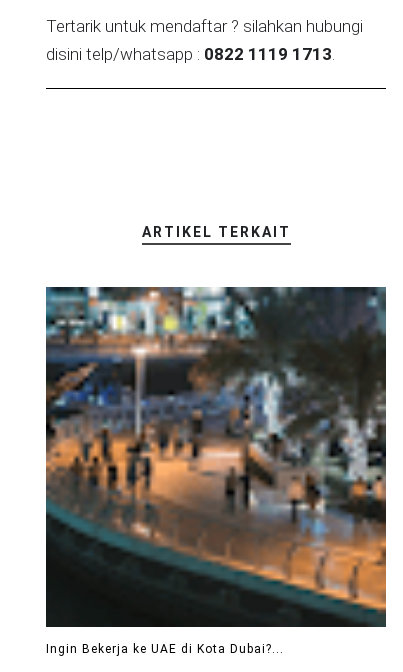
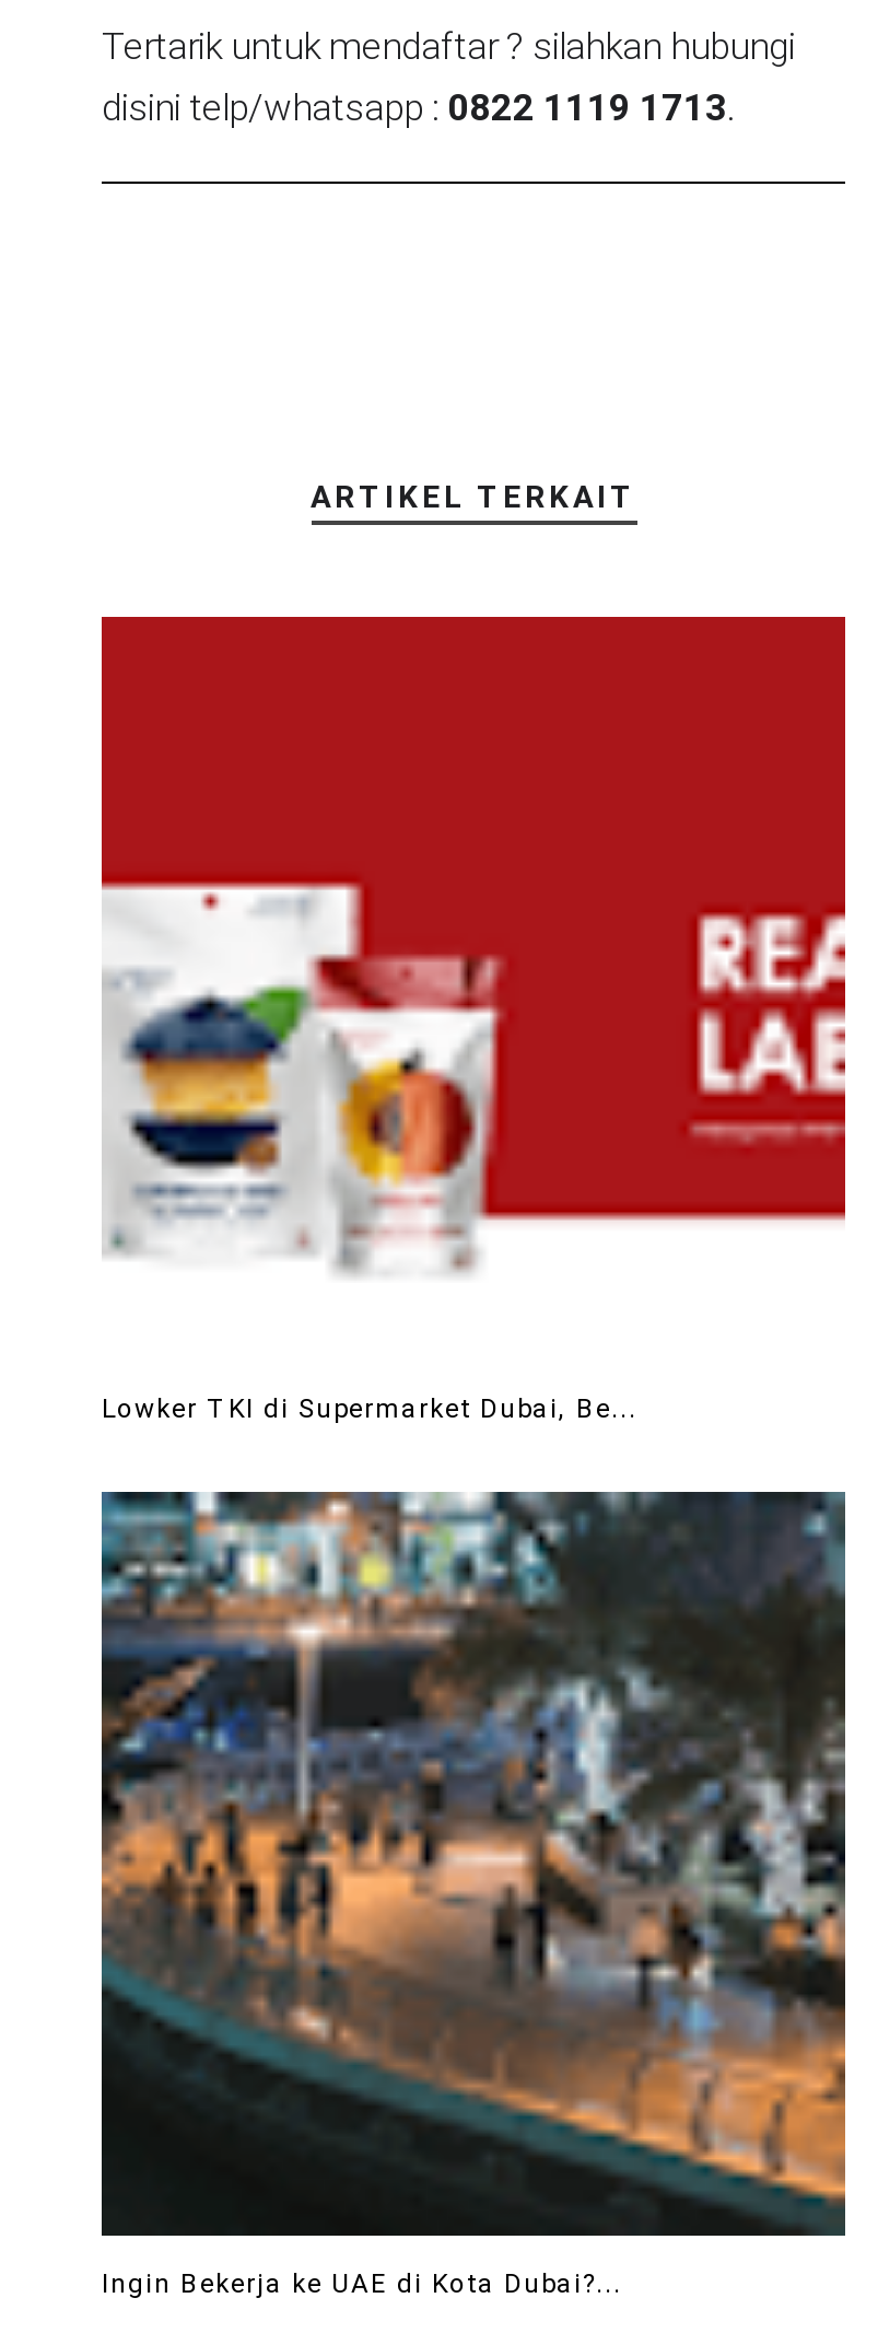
+ [image]

+ Lowker TKI di Supermarket Dubai, Be...
